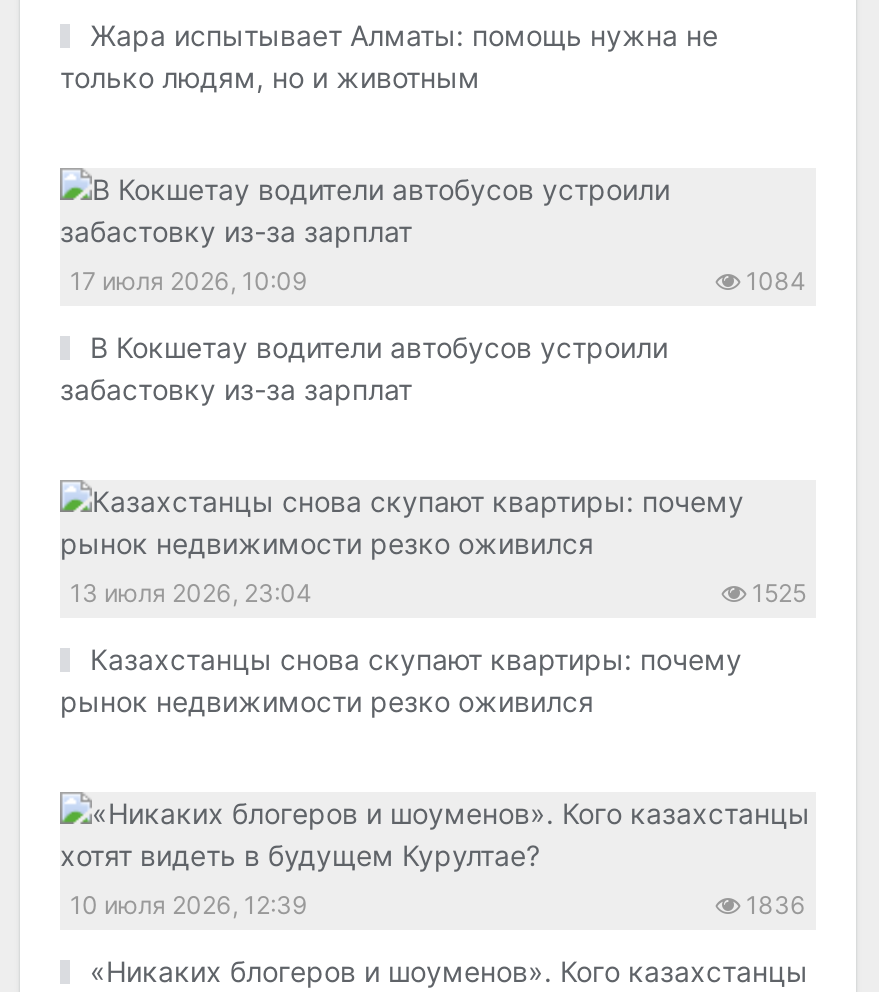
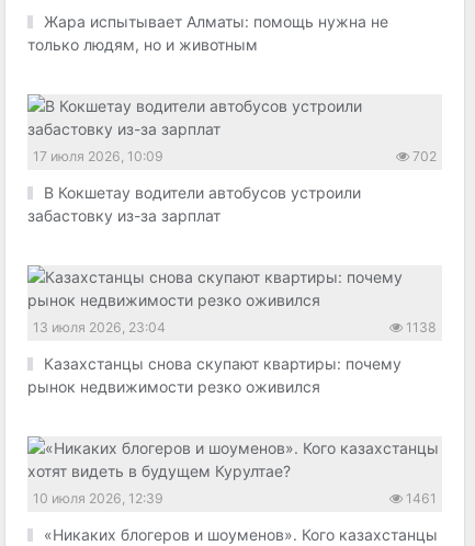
- 1084
+ 702

- 1525
+ 1138

- 1836
+ 1461
